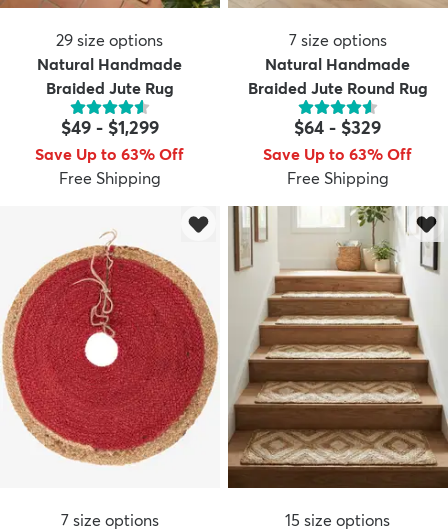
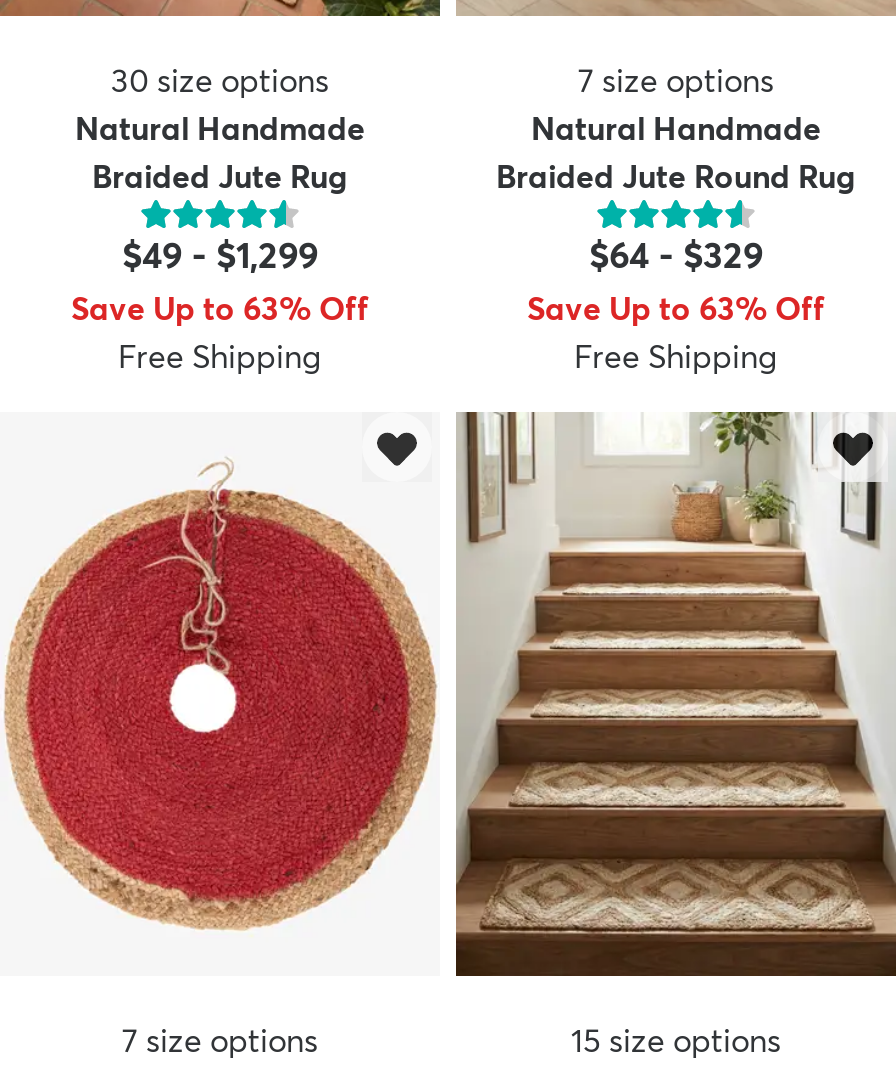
- 29 size options
+ 30 size options
